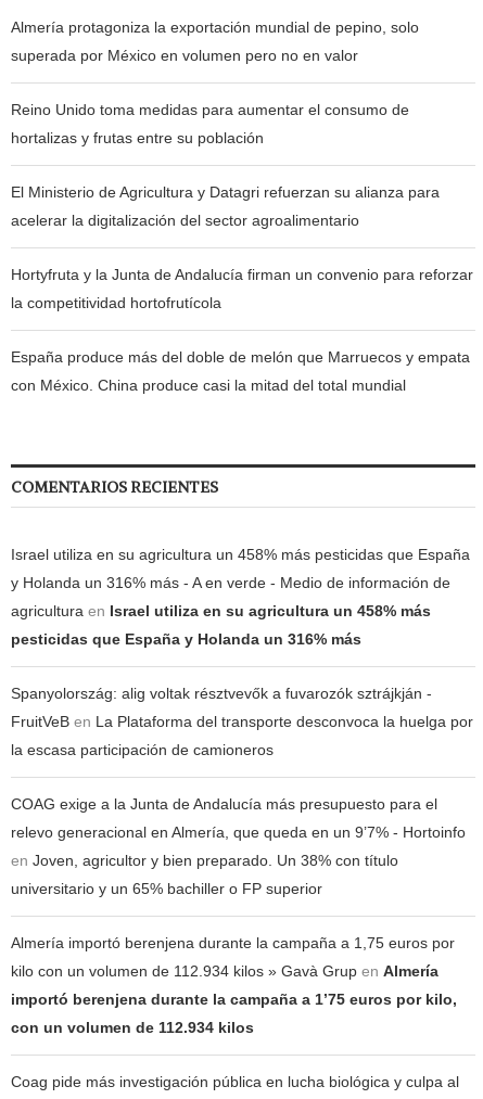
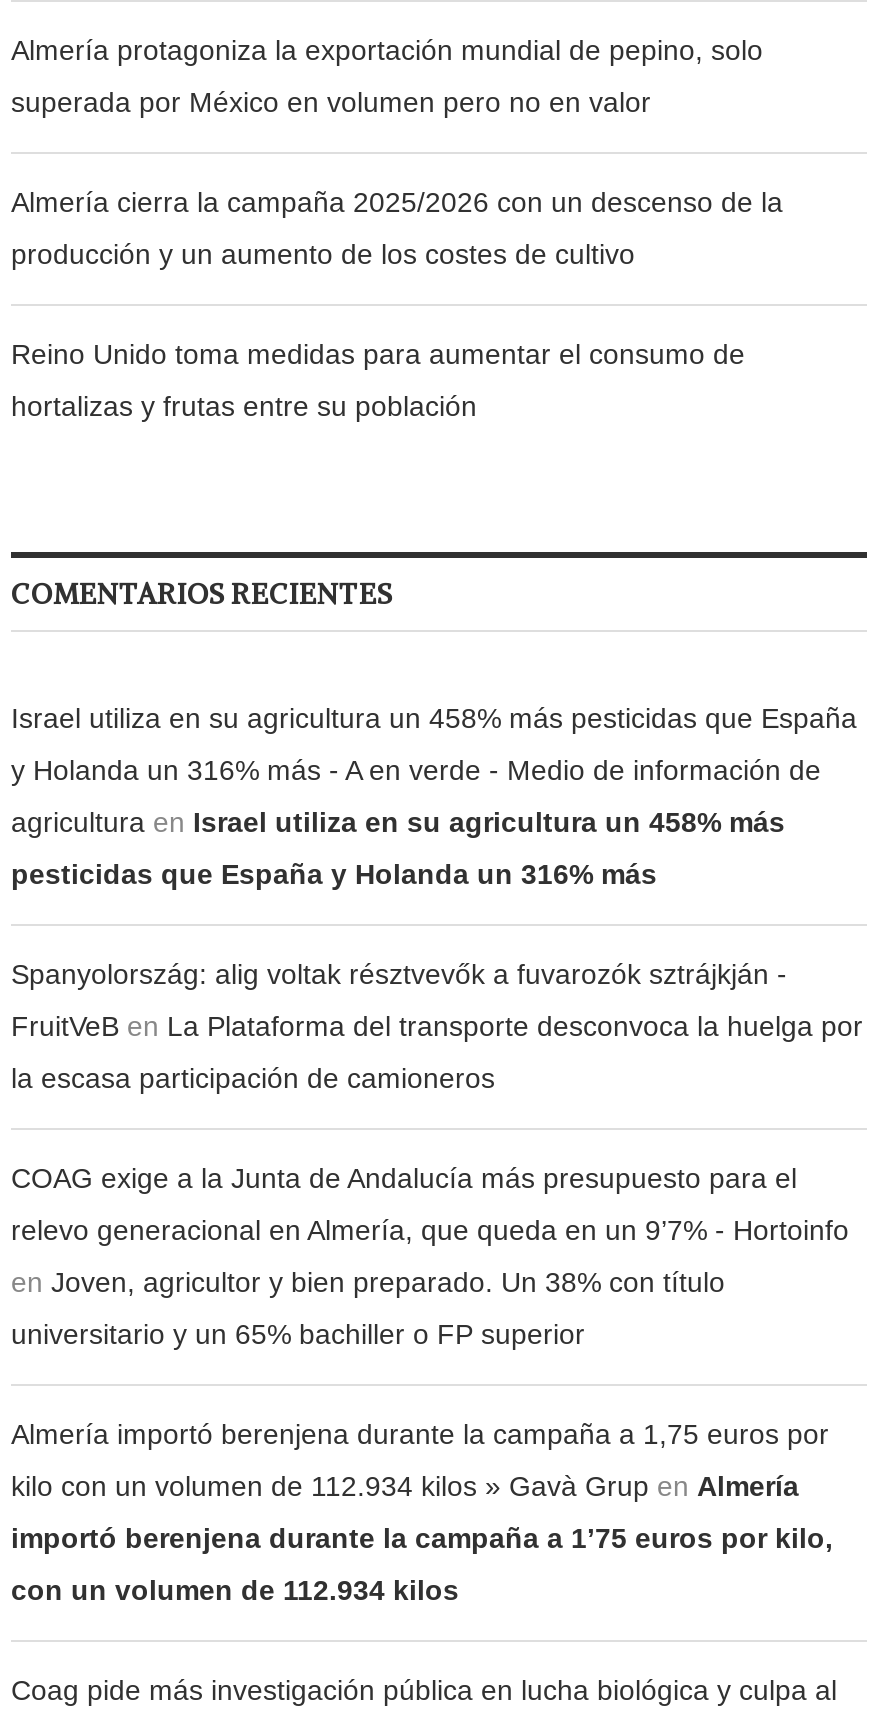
+ Almería cierra la campaña 2025/2026 con un descenso de la
+ producción y un aumento de los costes de cultivo

moved down: Reino Unido toma medidas para aumentar el consumo de | hortalizas y frutas entre su población

- El Ministerio de Agricultura y Datagri refuerzan su alianza para
- acelerar la digitalización del sector agroalimentario
- Hortyfruta y la Junta de Andalucía firman un convenio para reforzar
- la competitividad hortofrutícola
- España produce más del doble de melón que Marruecos y empata
- con México. China produce casi la mitad del total mundial
